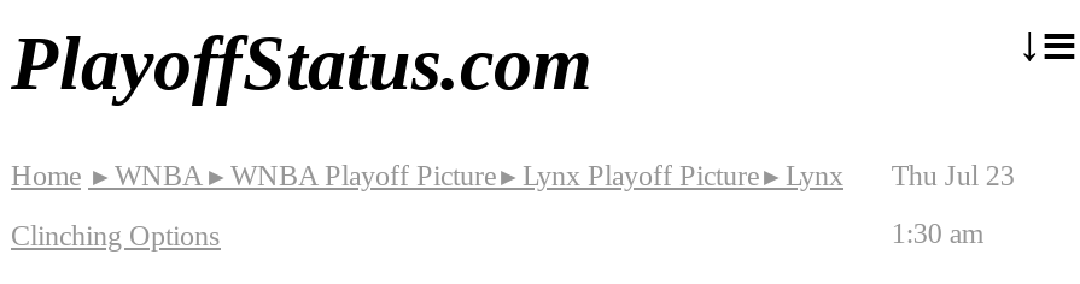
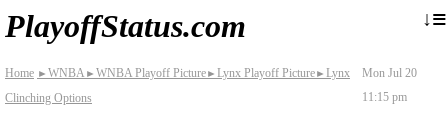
- Thu Jul 23
+ Mon Jul 20

- 1:30 am
+ 11:15 pm
